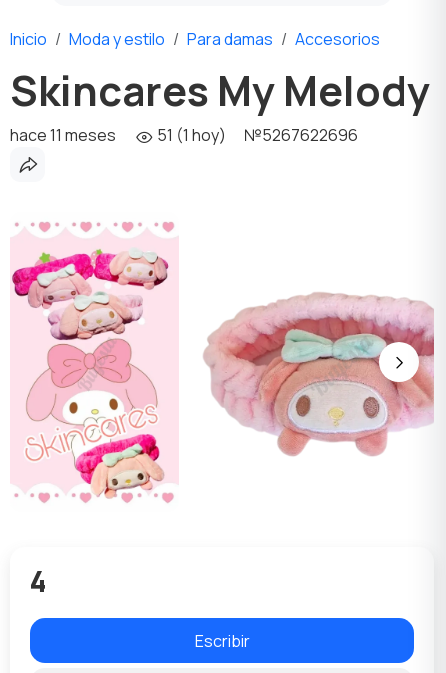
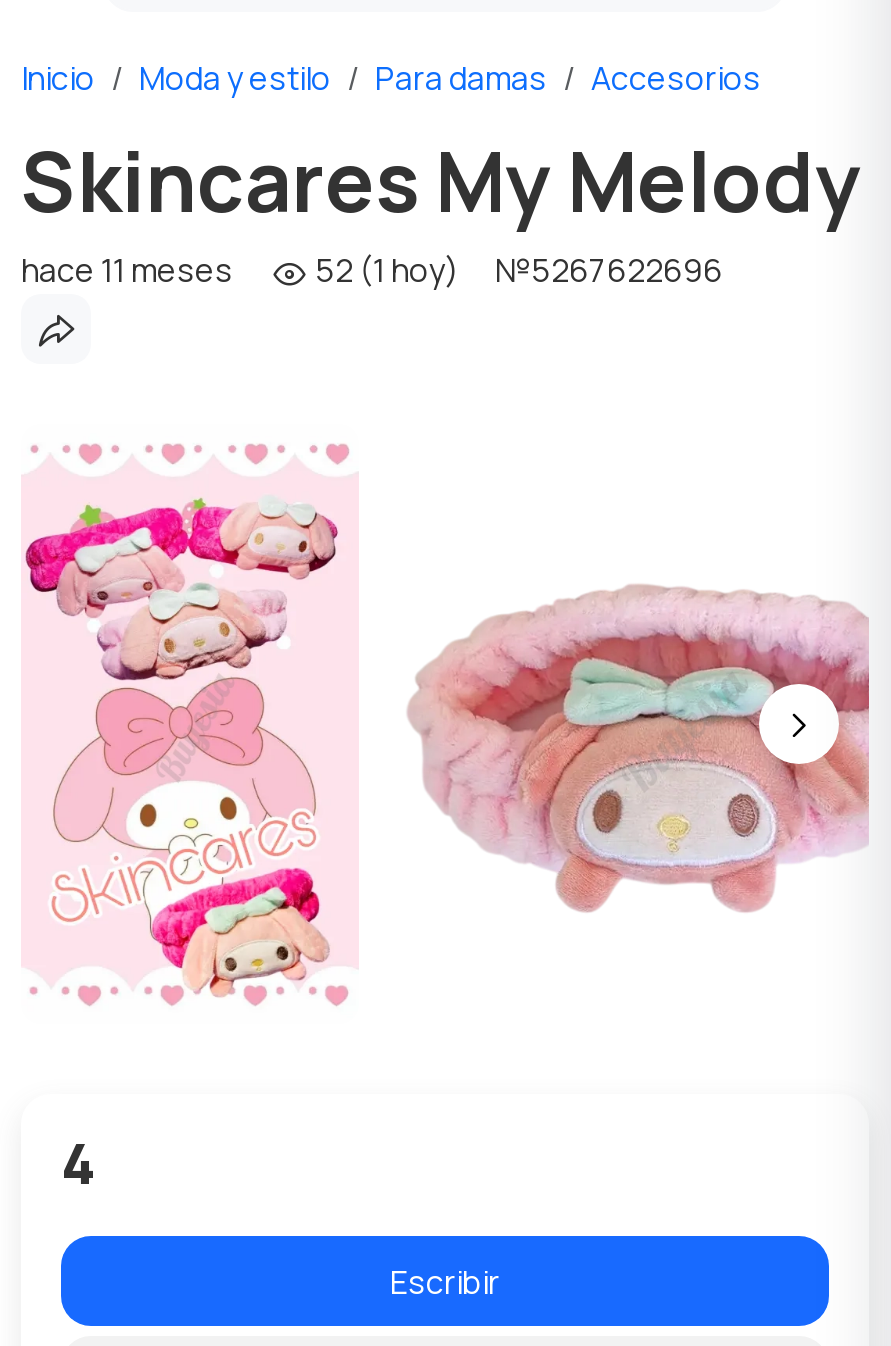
- hace 11 meses 51 (1 hoy) №5267622696
+ hace 11 meses 52 (1 hoy) №5267622696
